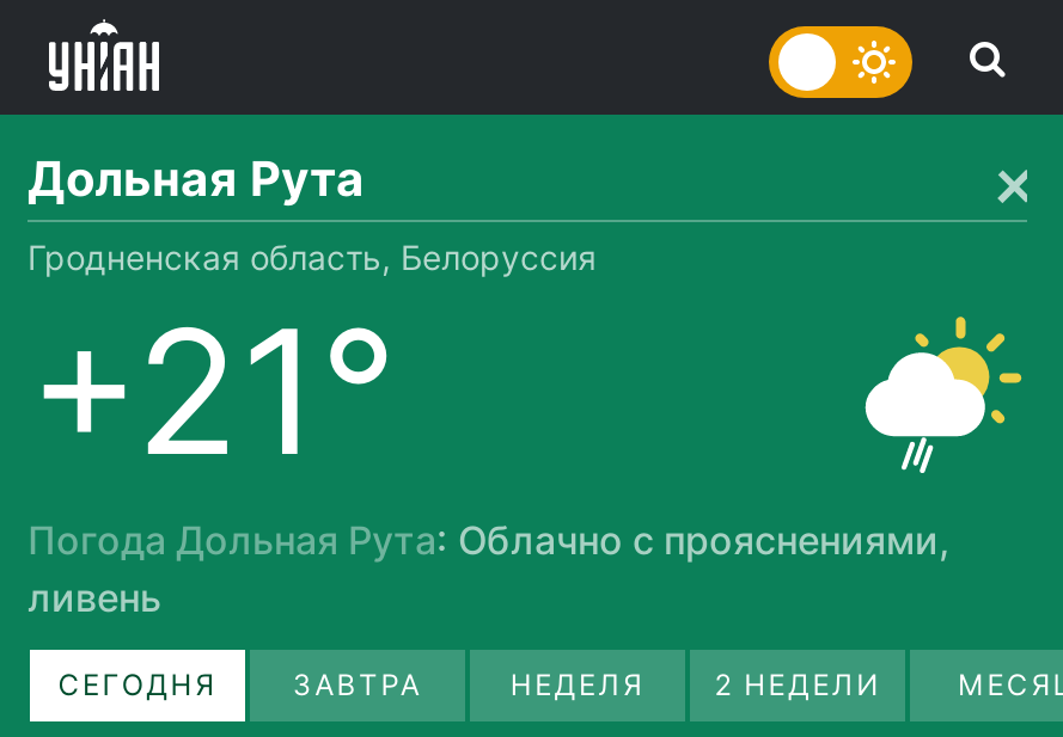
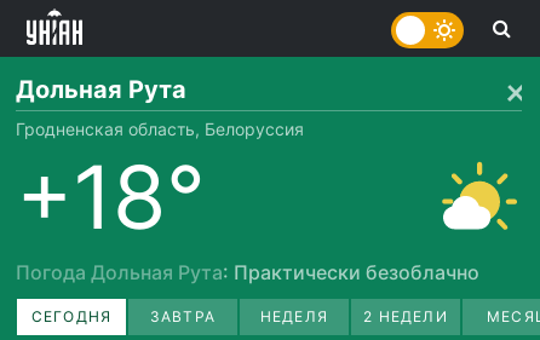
- [image]
- +21°
- Погода Дольная Рута: Облачно с прояснениями,
- ливень
+ [image]
+ +18°
+ Погода Дольная Рута: Практически безоблачно
